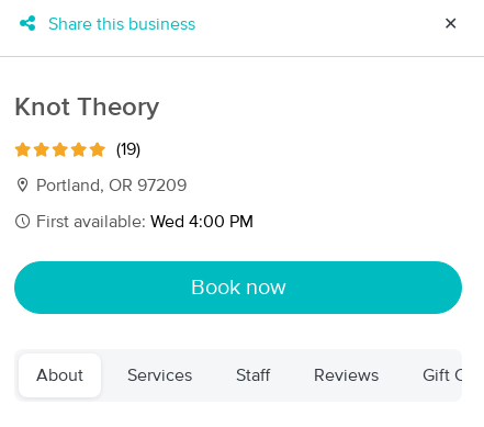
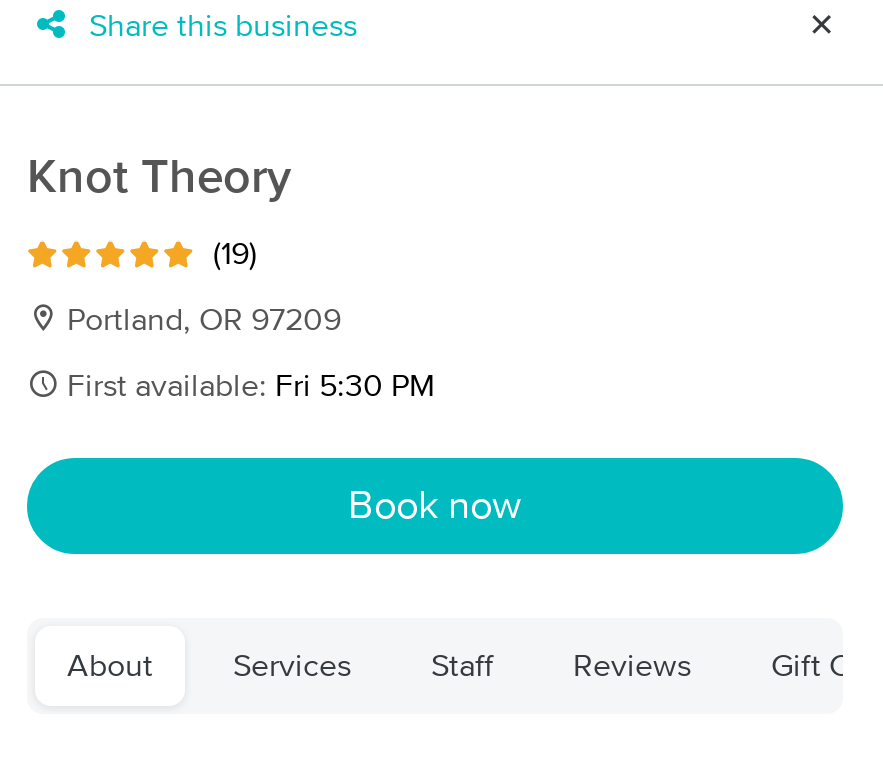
- First available: Wed 4:00 PM
+ First available: Fri 5:30 PM
